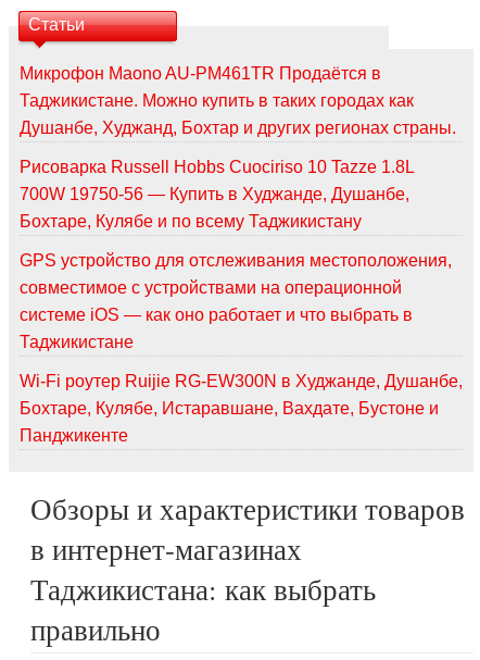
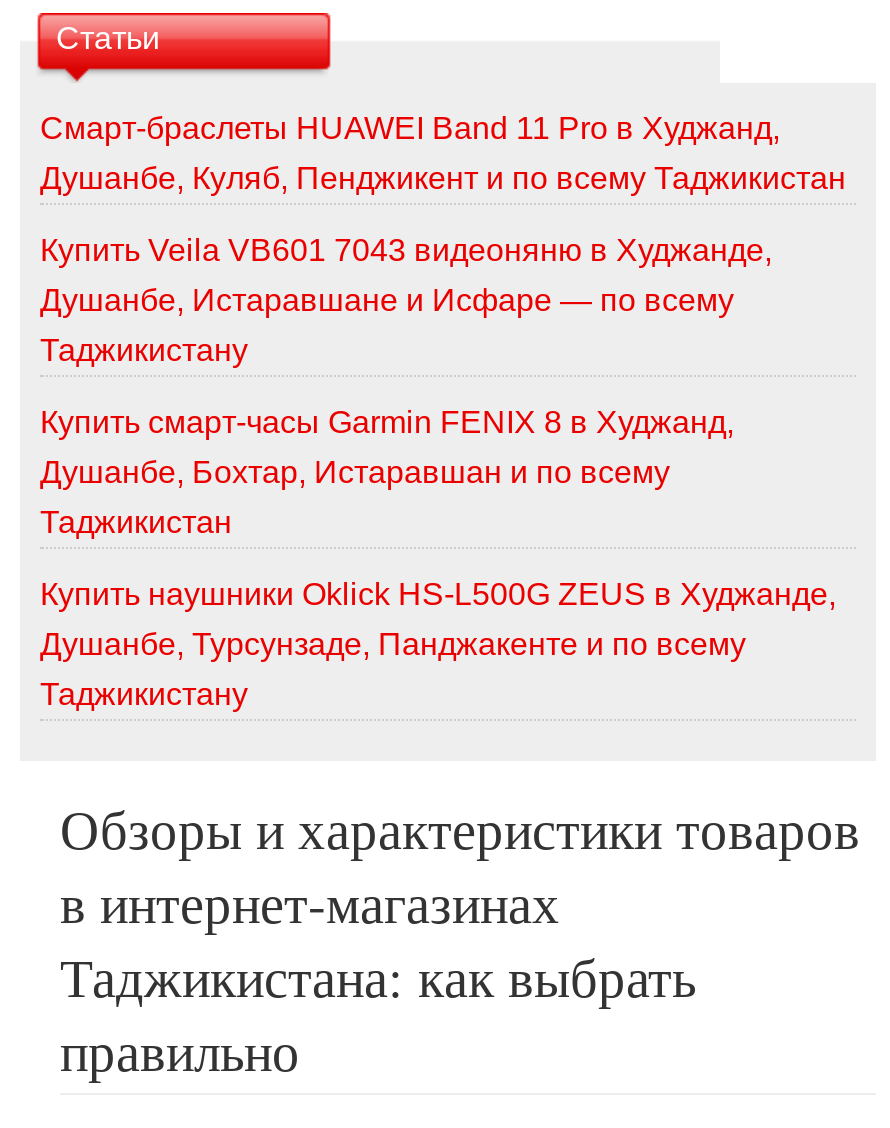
- Микрофон Maono AU-PM461TR Продаётся в
- Таджикистане. Можно купить в таких городах как
- Душанбе, Худжанд, Бохтар и других регионах страны.
- Рисоварка Russell Hobbs Cuociriso 10 Tazze 1.8L
- 700W 19750-56 — Купить в Худжанде, Душанбе,
- Бохтаре, Кулябе и по всему Таджикистану
- GPS устройство для отслеживания местоположения,
- совместимое с устройствами на операционной
- системе iOS — как оно работает и что выбрать в
- Таджикистане
- Wi‑Fi роутер Ruijie RG-EW300N в Худжанде, Душанбе,
- Бохтаре, Кулябе, Истаравшане, Вахдате, Бустоне и
- Панджикенте
+ Смарт-браслеты HUAWEI Band 11 Pro в Худжанд,
+ Душанбе, Куляб, Пенджикент и по всему Таджикистан
+ Купить Veila VB601 7043 видеоняню в Худжанде,
+ Душанбе, Истаравшане и Исфаре — по всему
+ Таджикистану
+ Купить смарт-часы Garmin FENIX 8 в Худжанд,
+ Душанбе, Бохтар, Истаравшан и по всему
+ Таджикистан
+ Купить наушники Oklick HS-L500G ZEUS в Худжанде,
+ Душанбе, Турсунзаде, Панджакенте и по всему
+ Таджикистану
